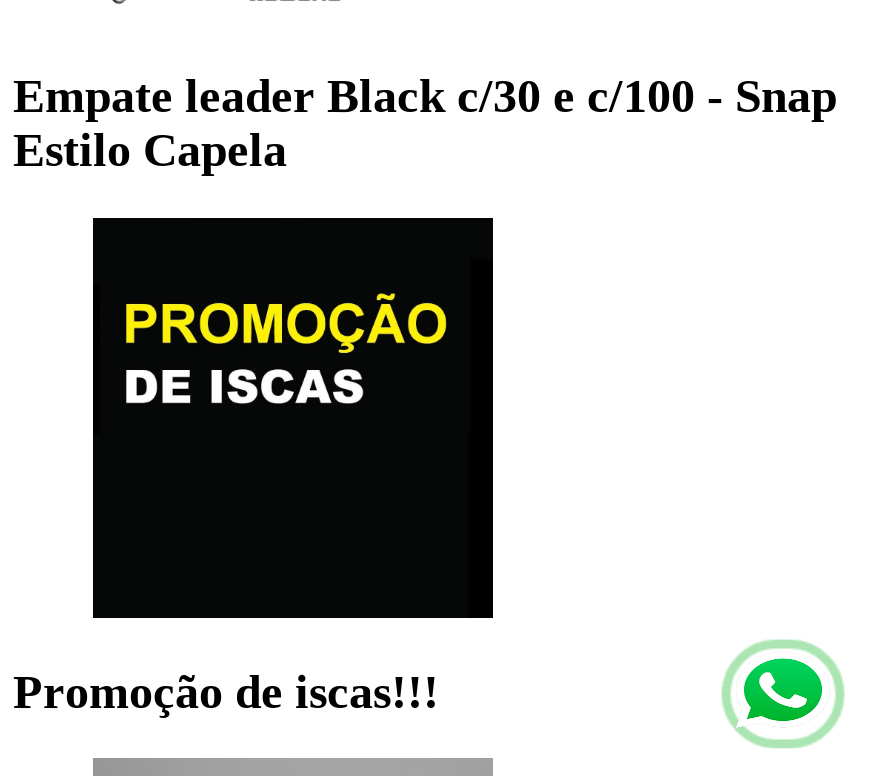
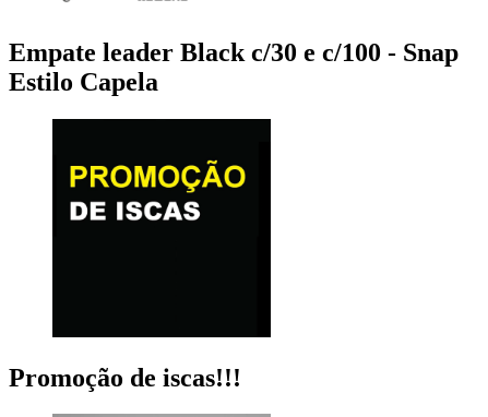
- [image]
